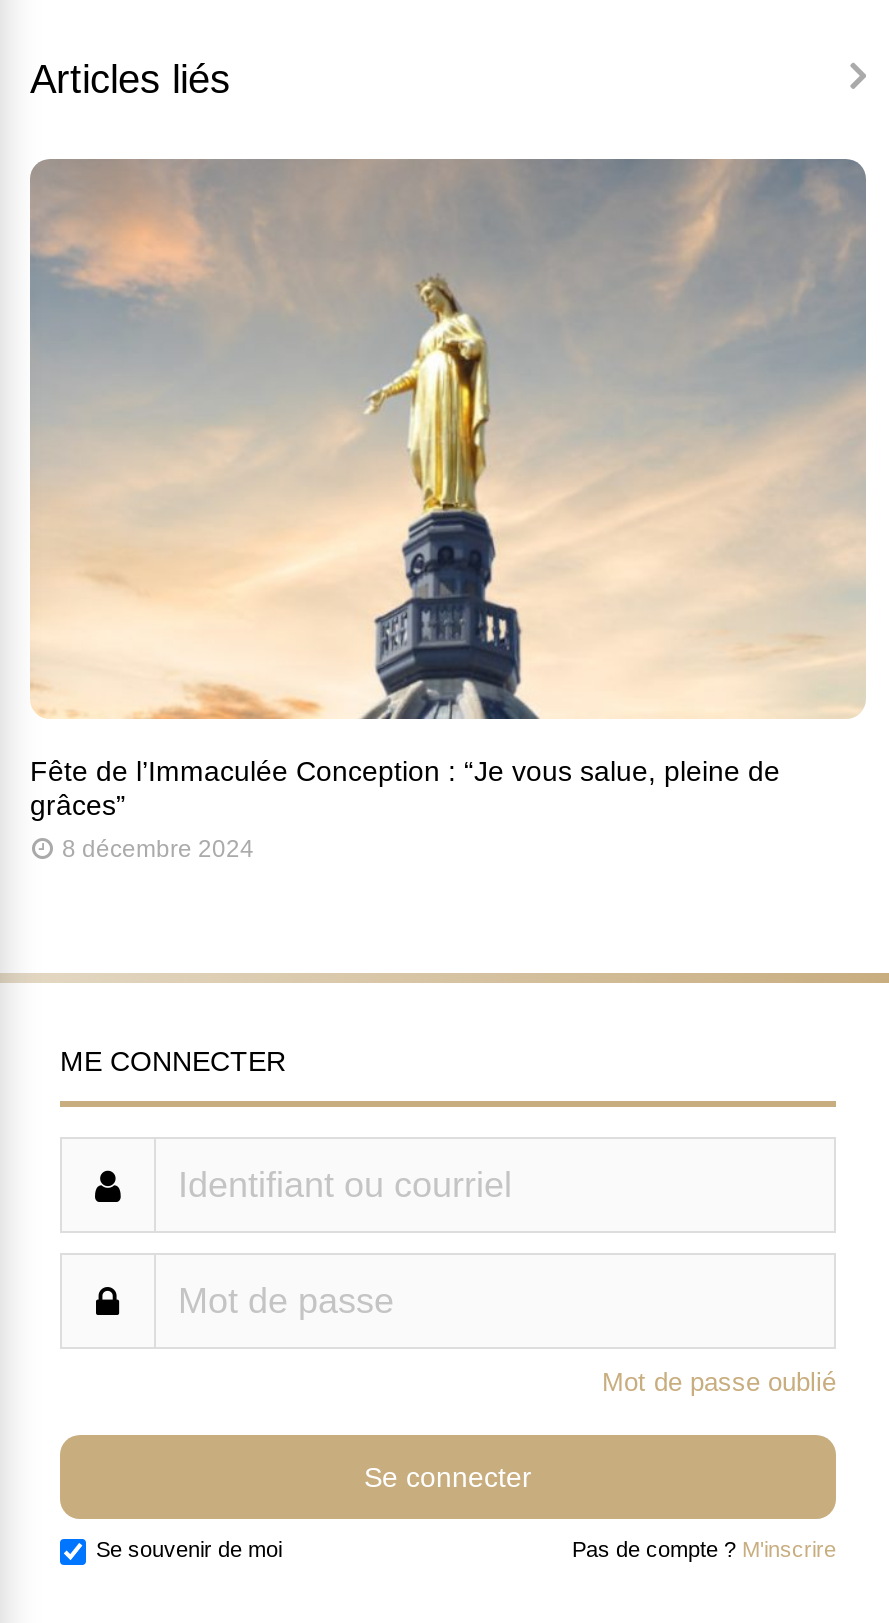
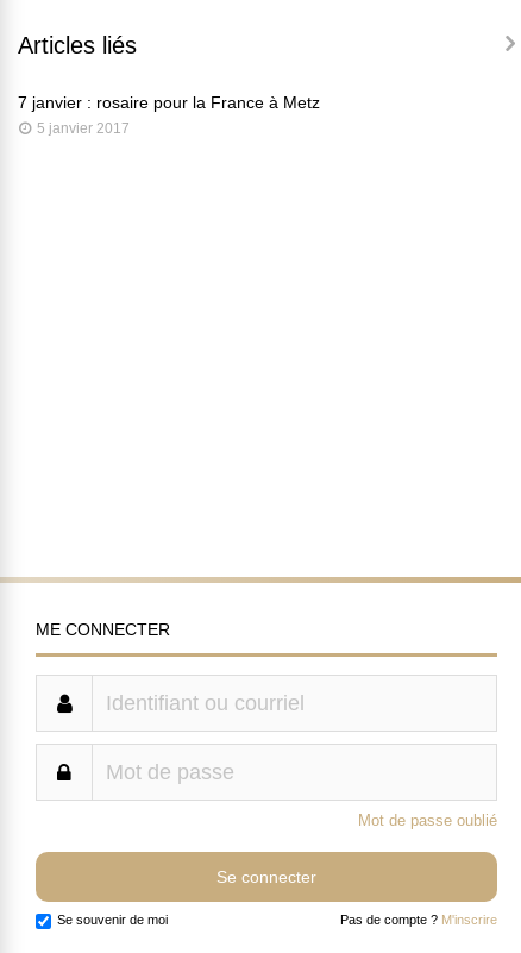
- [image]

- Fête de l’Immaculée Conception : “Je vous salue, pleine de
- grâces”
- 8 décembre 2024
+ 7 janvier : rosaire pour la France à Metz
+ 5 janvier 2017
